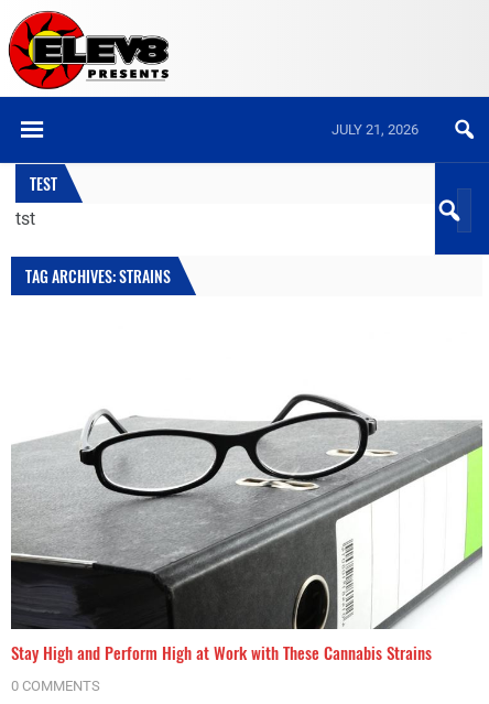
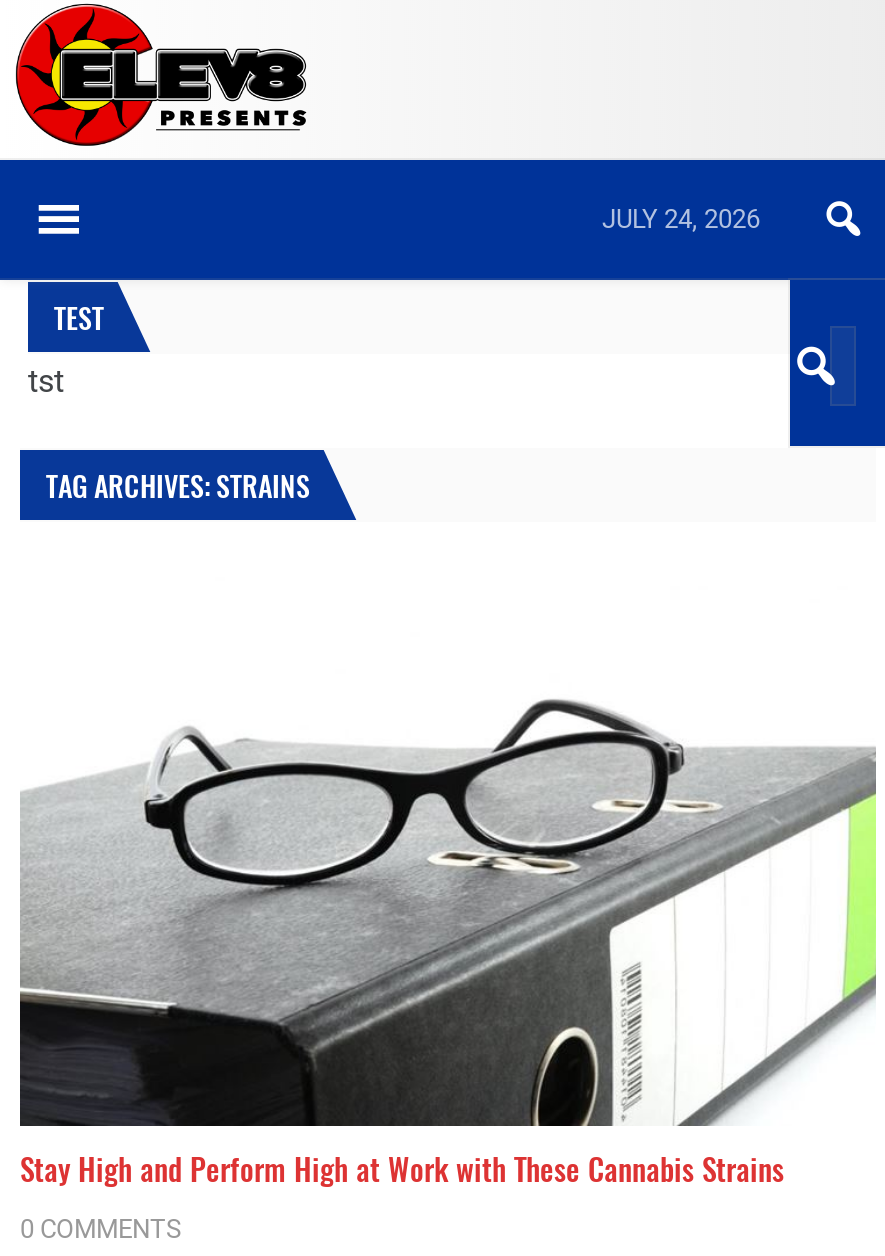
- JULY 21, 2026
+ JULY 24, 2026
